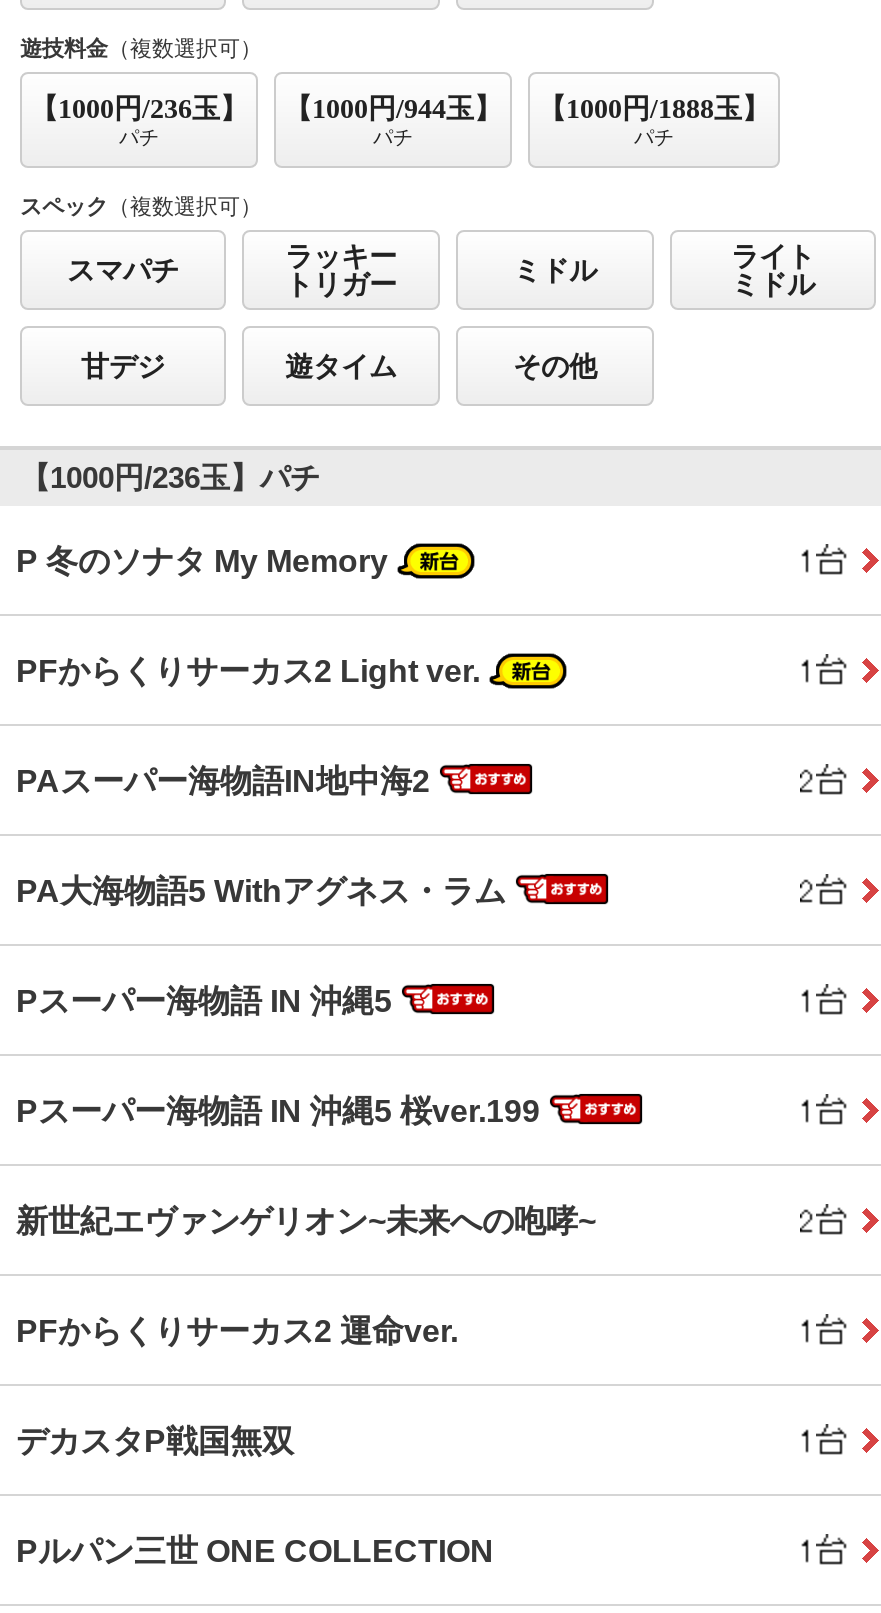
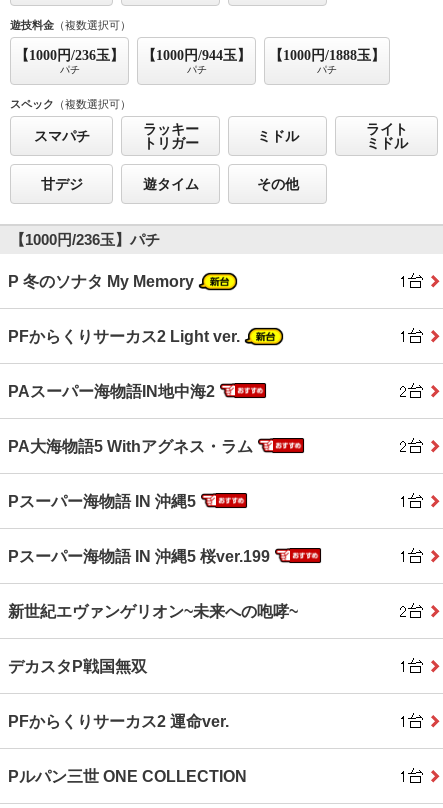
moved down: PFからくりサーカス2 運命ver.

moved up: デカスタP戦国無双
